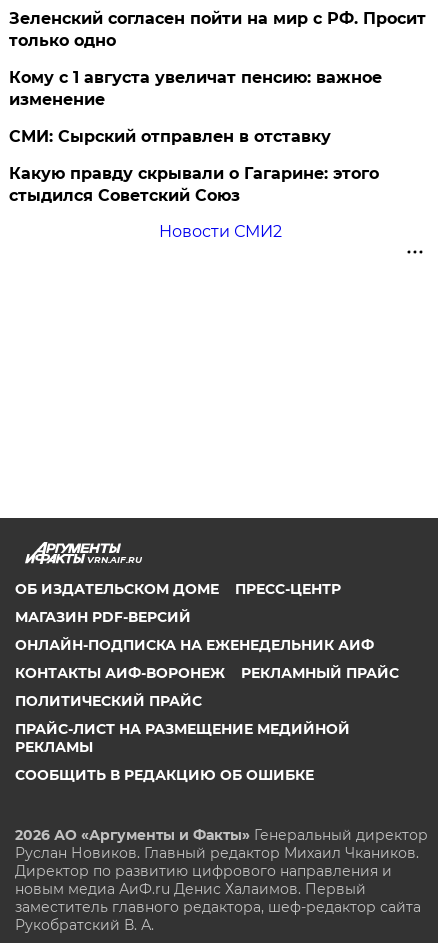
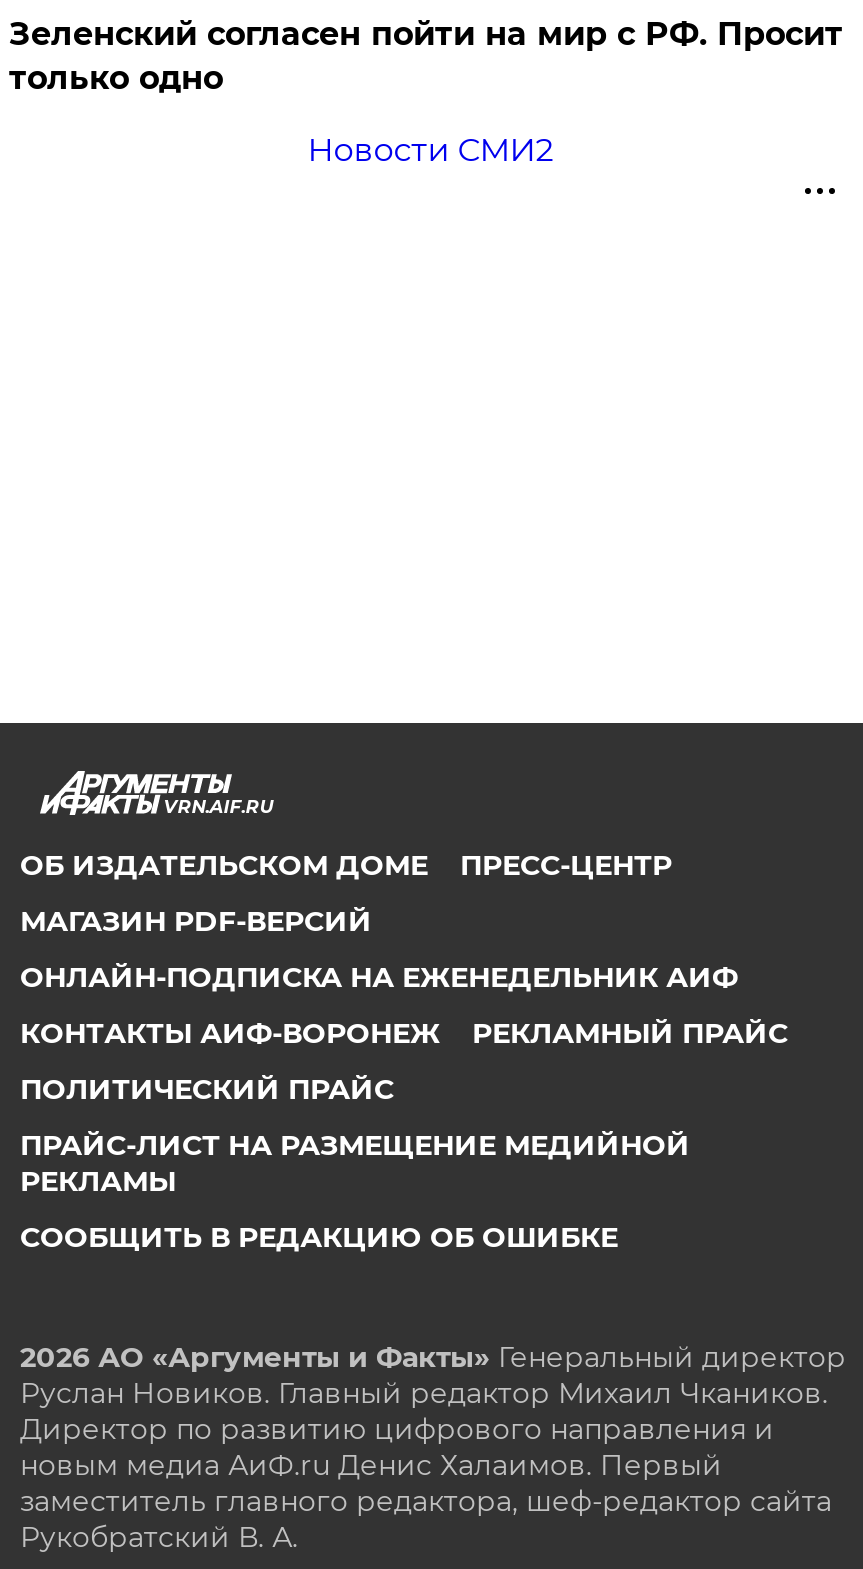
- Кому с 1 августа увеличат пенсию: важное
- изменение
- СМИ: Сырский отправлен в отставку
- Какую правду скрывали о Гагарине: этого
- стыдился Советский Союз
